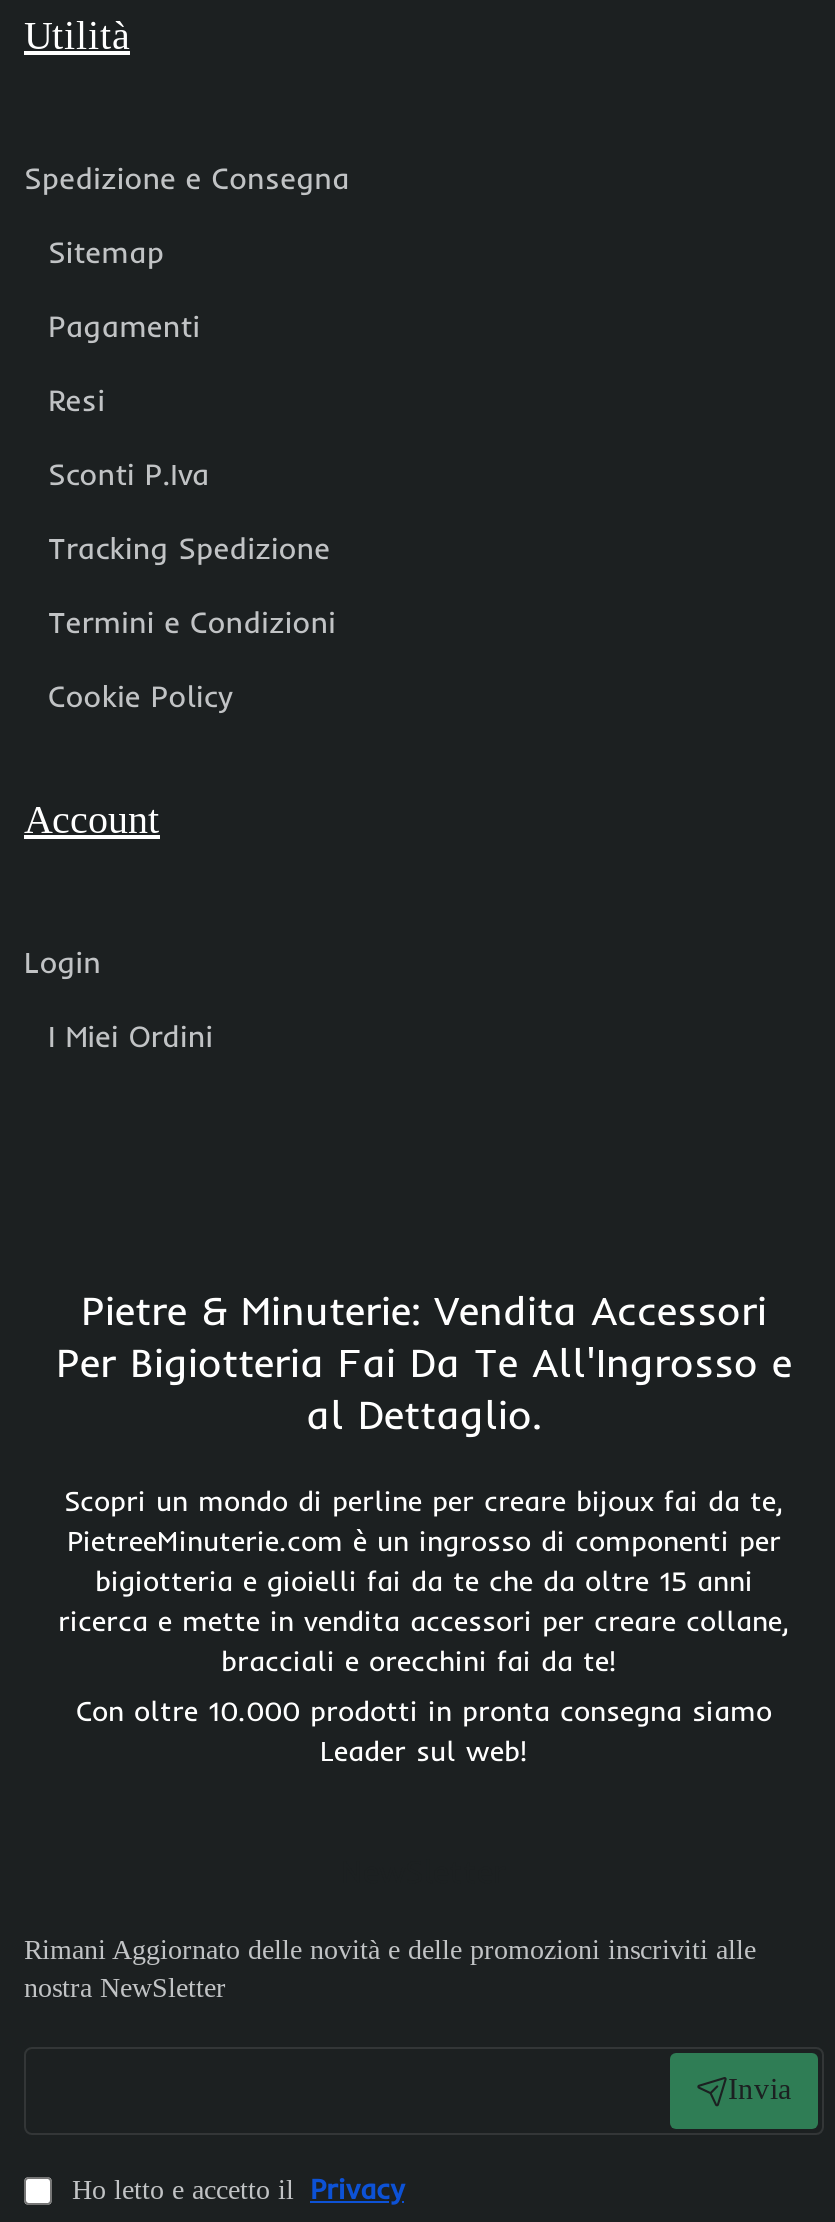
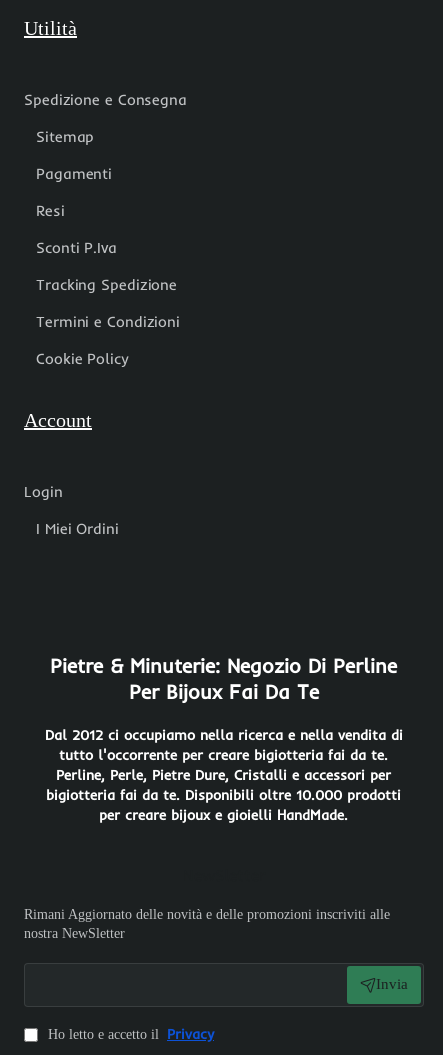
- Pietre & Minuterie: Vendita Accessori
- Per Bigiotteria Fai Da Te All'Ingrosso e
- al Dettaglio.
+ Pietre & Minuterie: Negozio Di Perline
+ Per Bijoux Fai Da Te

- Scopri un mondo di perline per creare bijoux fai da te,
- PietreeMinuterie.com è un ingrosso di componenti per
- bigiotteria e gioielli fai da te che da oltre 15 anni
- ricerca e mette in vendita accessori per creare collane,
- bracciali e orecchini fai da te!
- Con oltre 10.000 prodotti in pronta consegna siamo
- Leader sul web!
+ Dal 2012 ci occupiamo nella ricerca e nella vendita di
+ tutto l'occorrente per creare bigiotteria fai da te.
+ Perline, Perle, Pietre Dure, Cristalli e accessori per
+ bigiotteria fai da te. Disponibili oltre 10.000 prodotti
+ per creare bijoux e gioielli HandMade.
